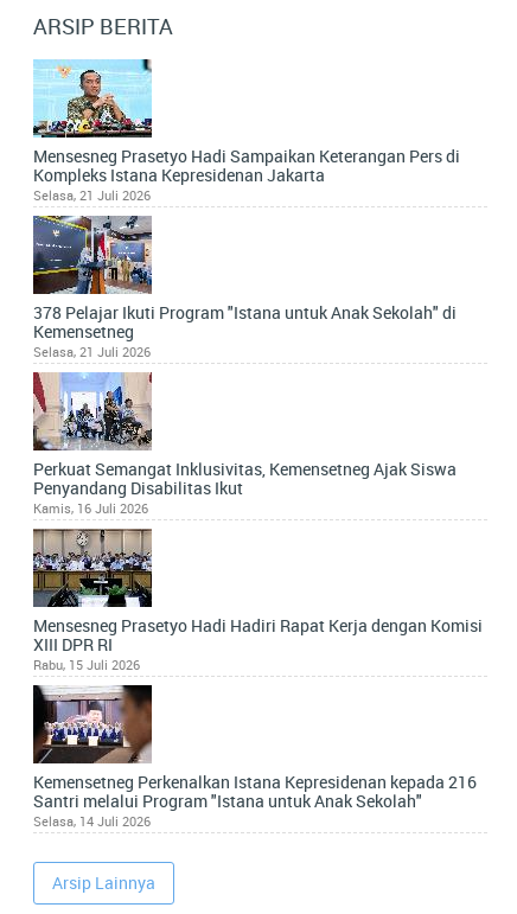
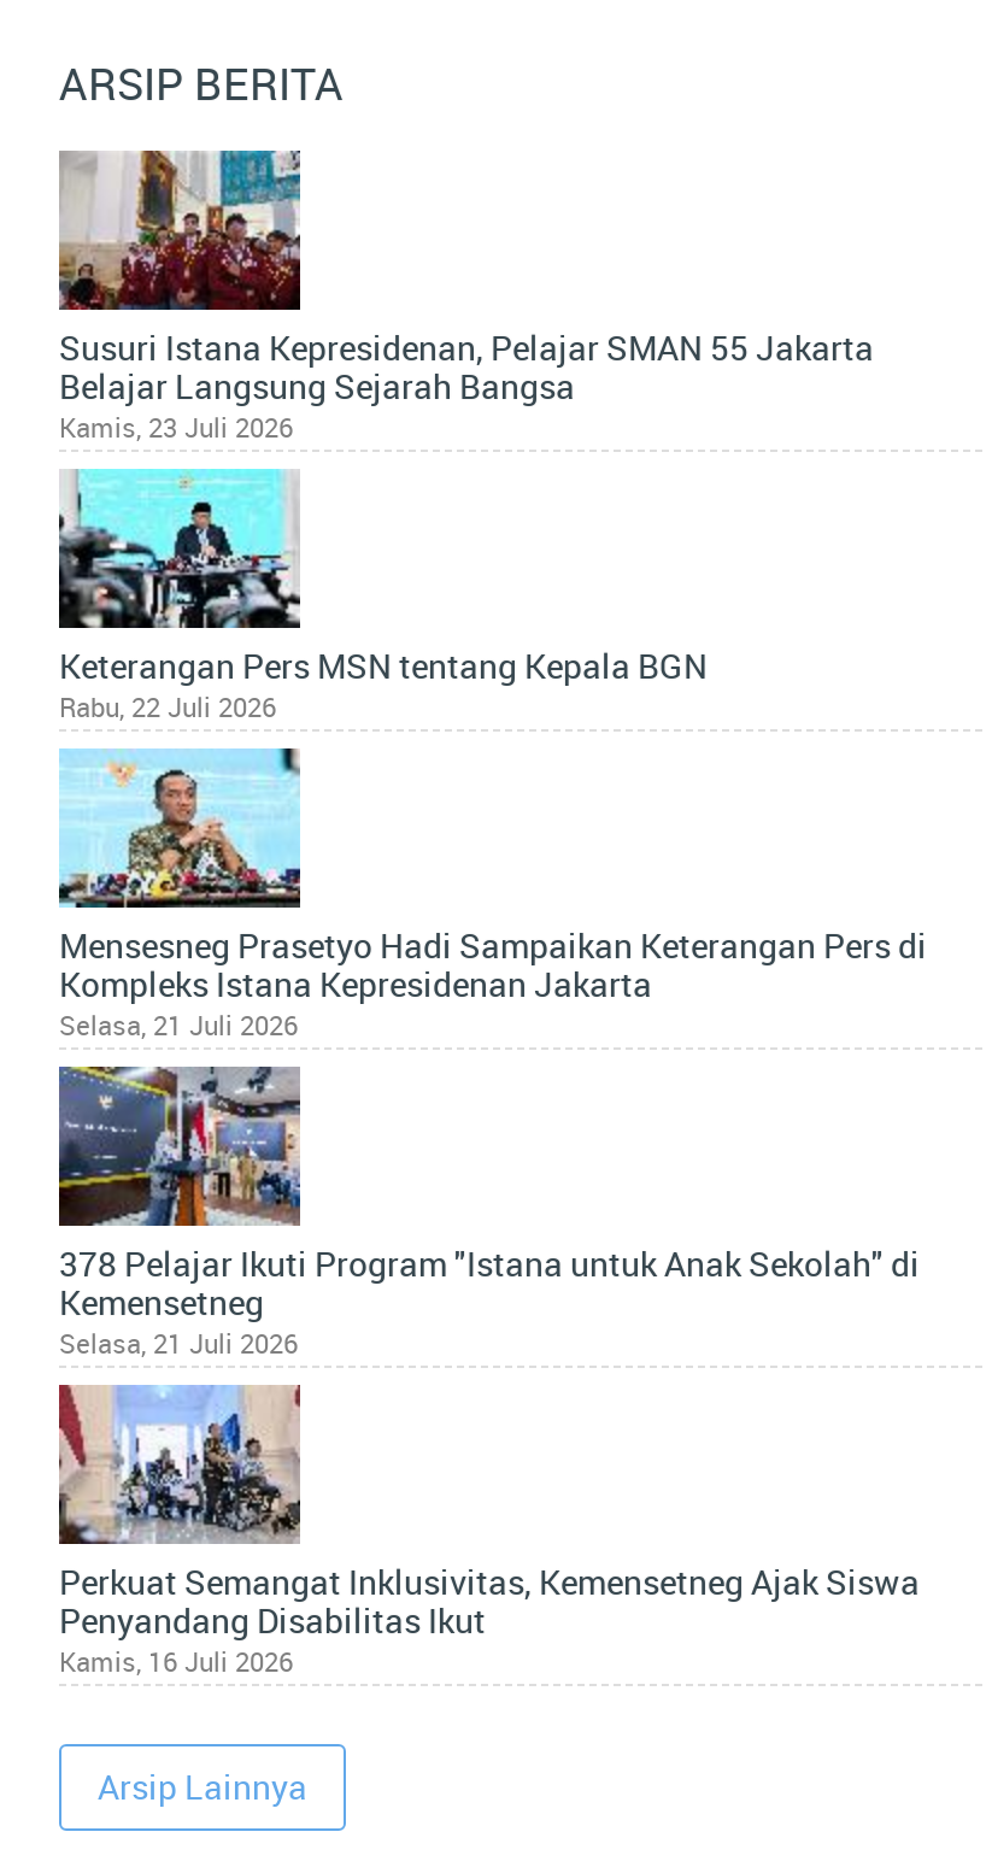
+ [image]
+ Susuri Istana Kepresidenan, Pelajar SMAN 55 Jakarta
+ Belajar Langsung Sejarah Bangsa
+ Kamis, 23 Juli 2026

+ [image]
+ Keterangan Pers MSN tentang Kepala BGN
+ Rabu, 22 Juli 2026

moved down: [image] | Mensesneg Prasetyo Hadi Sampaikan Keterangan Pers di | Kompleks Istana Kepresidenan Jakarta | ... | Penyandang Disabilitas Ikut | Kamis, 16 Juli 2026

- [image]
- Mensesneg Prasetyo Hadi Hadiri Rapat Kerja dengan Komisi
- XIII DPR RI
- Rabu, 15 Juli 2026

- [image]
- Kemensetneg Perkenalkan Istana Kepresidenan kepada 216
- Santri melalui Program "Istana untuk Anak Sekolah"
- Selasa, 14 Juli 2026
